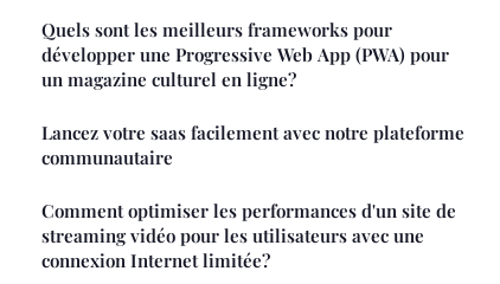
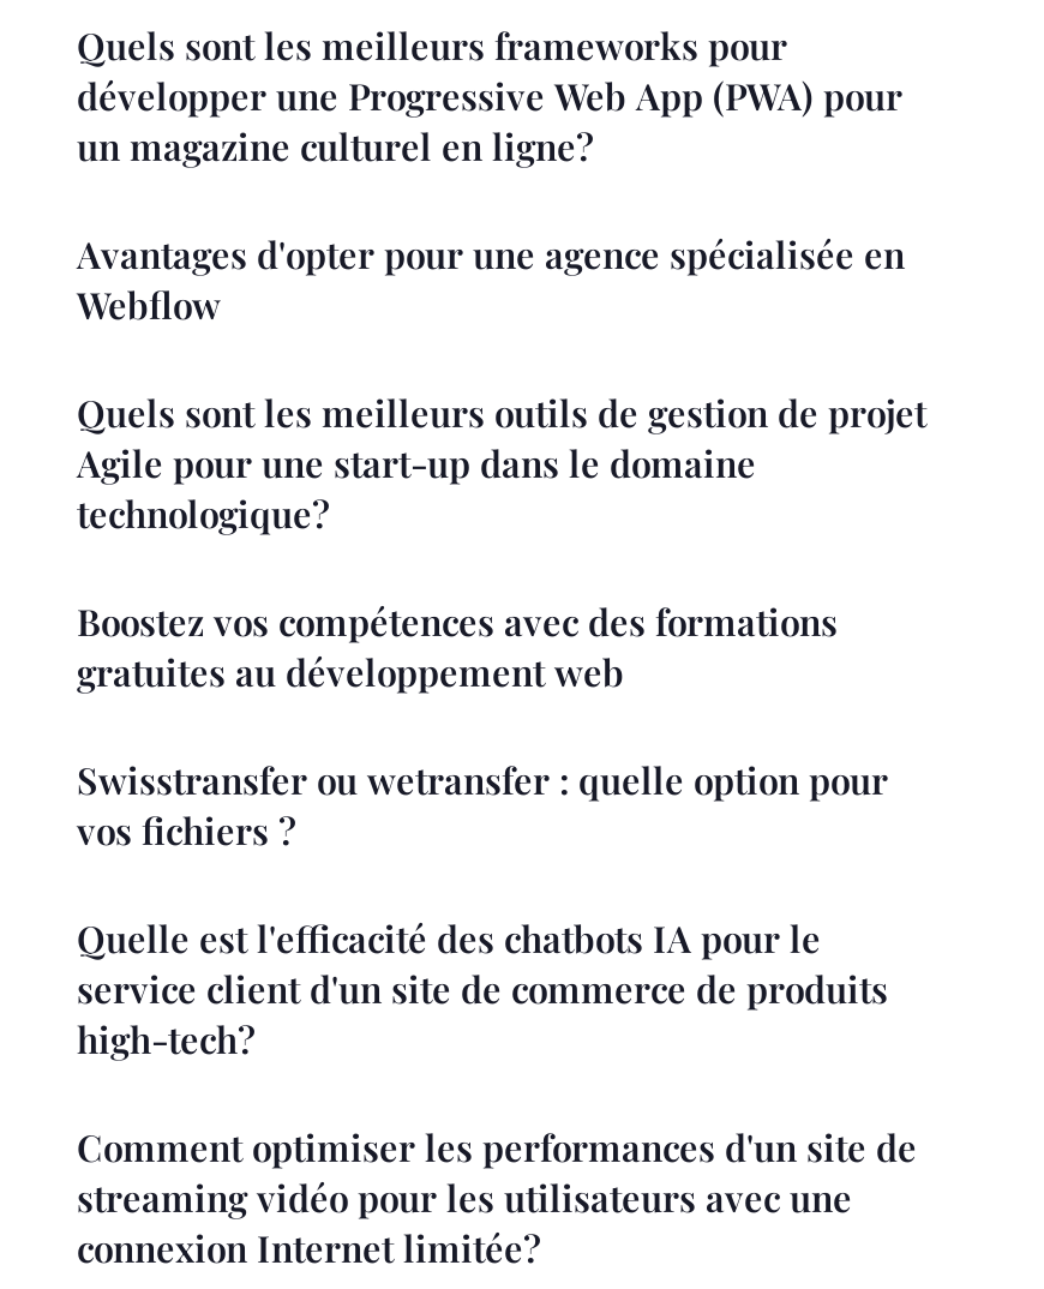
- Lancez votre saas facilement avec notre plateforme
- communautaire
+ Avantages d'opter pour une agence spécialisée en
+ Webflow
+ Quels sont les meilleurs outils de gestion de projet
+ Agile pour une start-up dans le domaine
+ technologique?
+ Boostez vos compétences avec des formations
+ gratuites au développement web
+ Swisstransfer ou wetransfer : quelle option pour
+ vos fichiers ?
+ Quelle est l'efficacité des chatbots IA pour le
+ service client d'un site de commerce de produits
+ high-tech?
